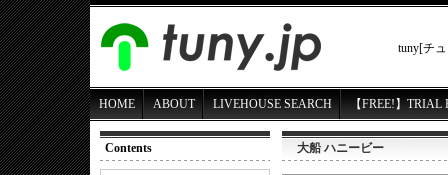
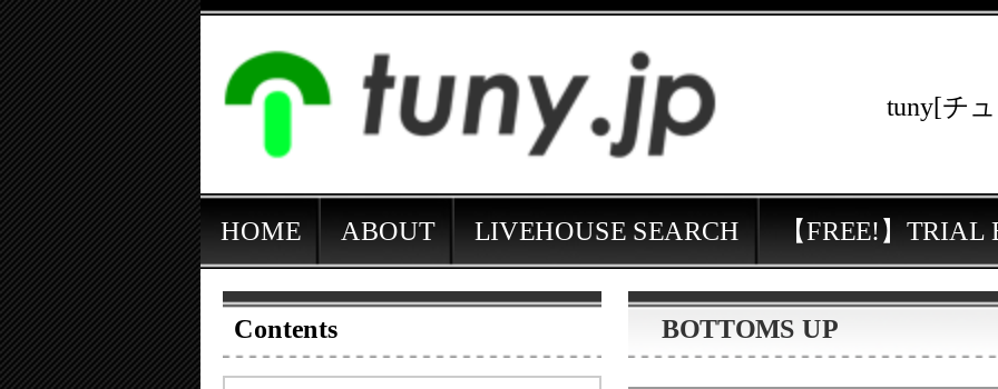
- 大船 ハニービー
+ BOTTOMS UP
